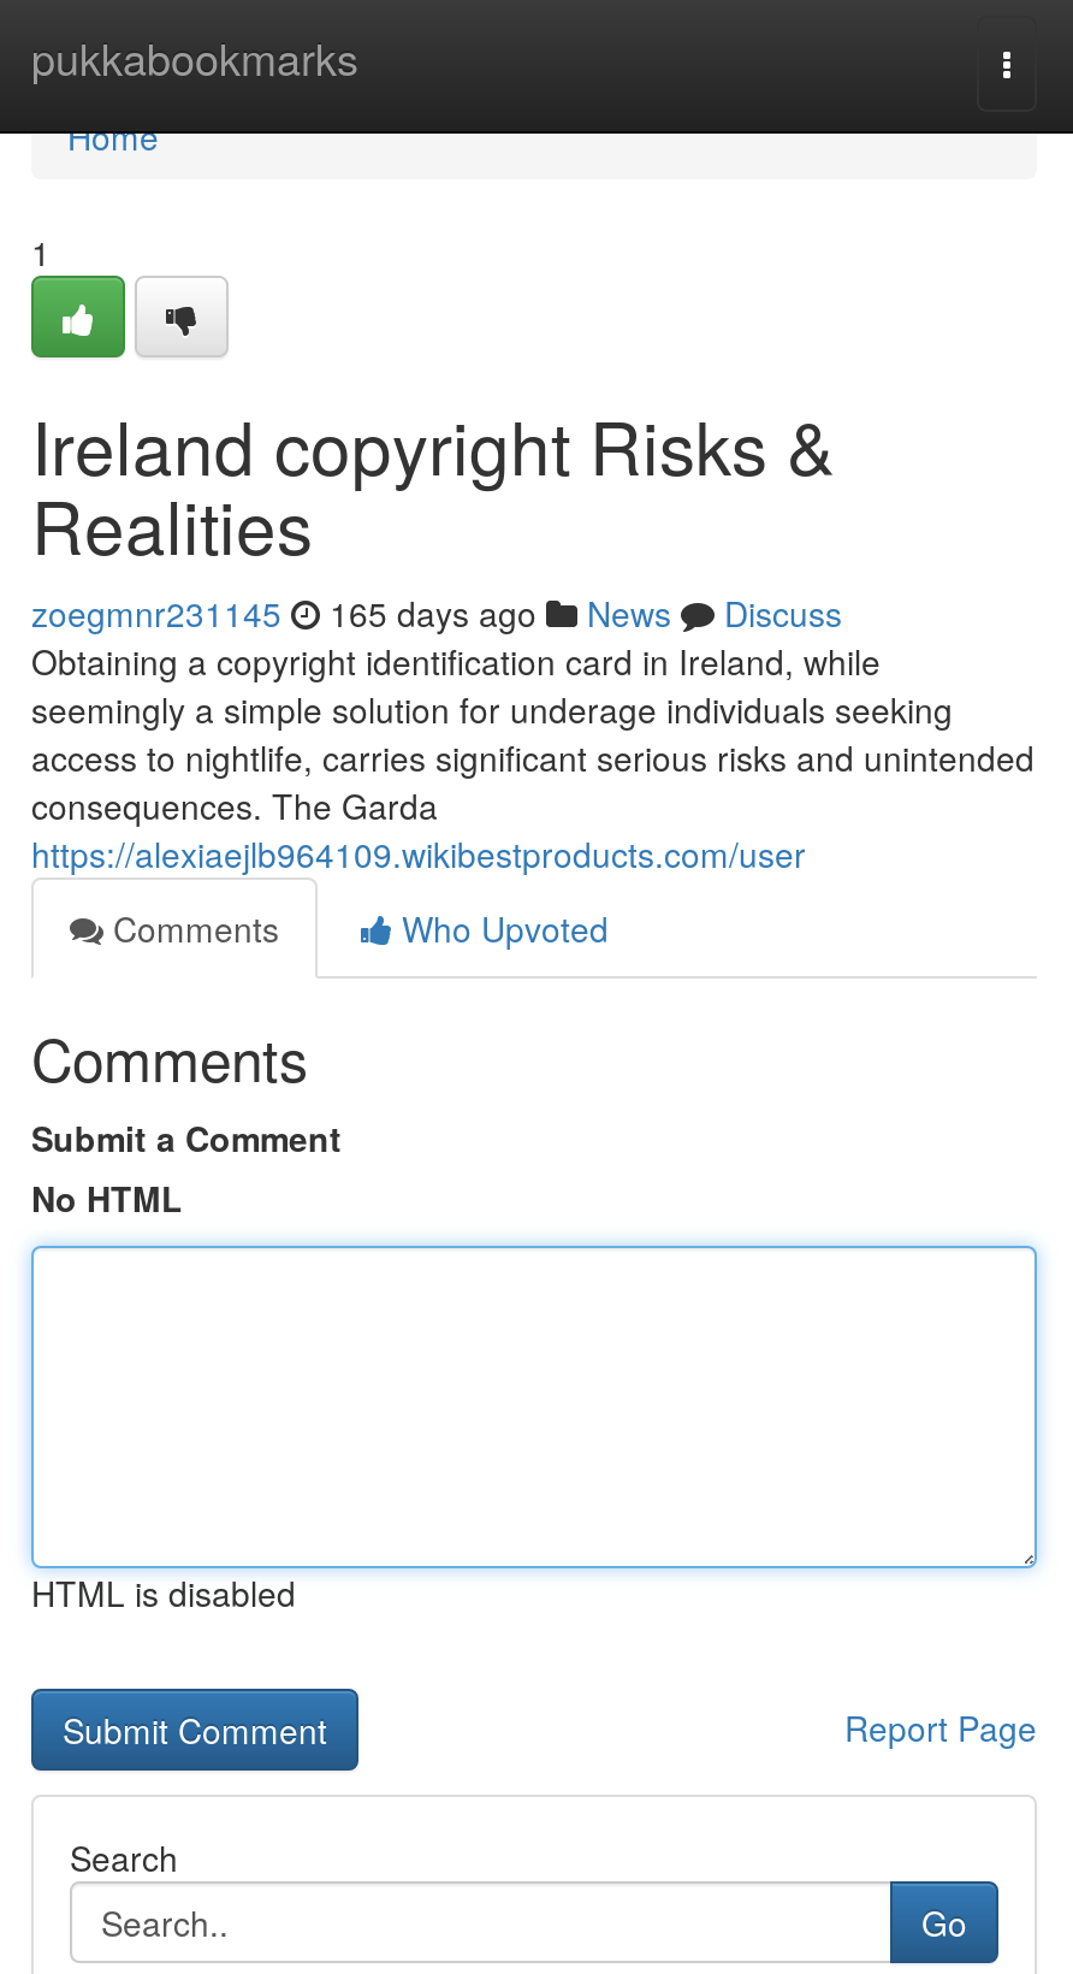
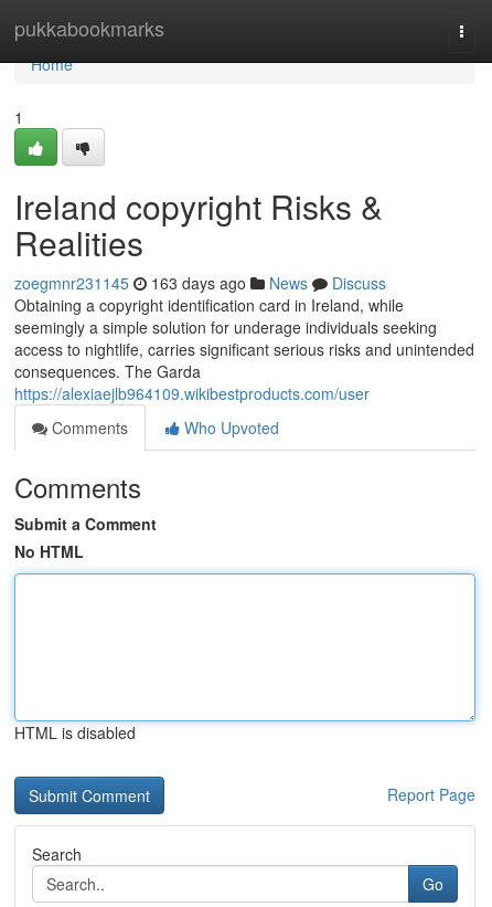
- zoegmnr231145 165 days ago News Discuss
+ zoegmnr231145 163 days ago News Discuss
